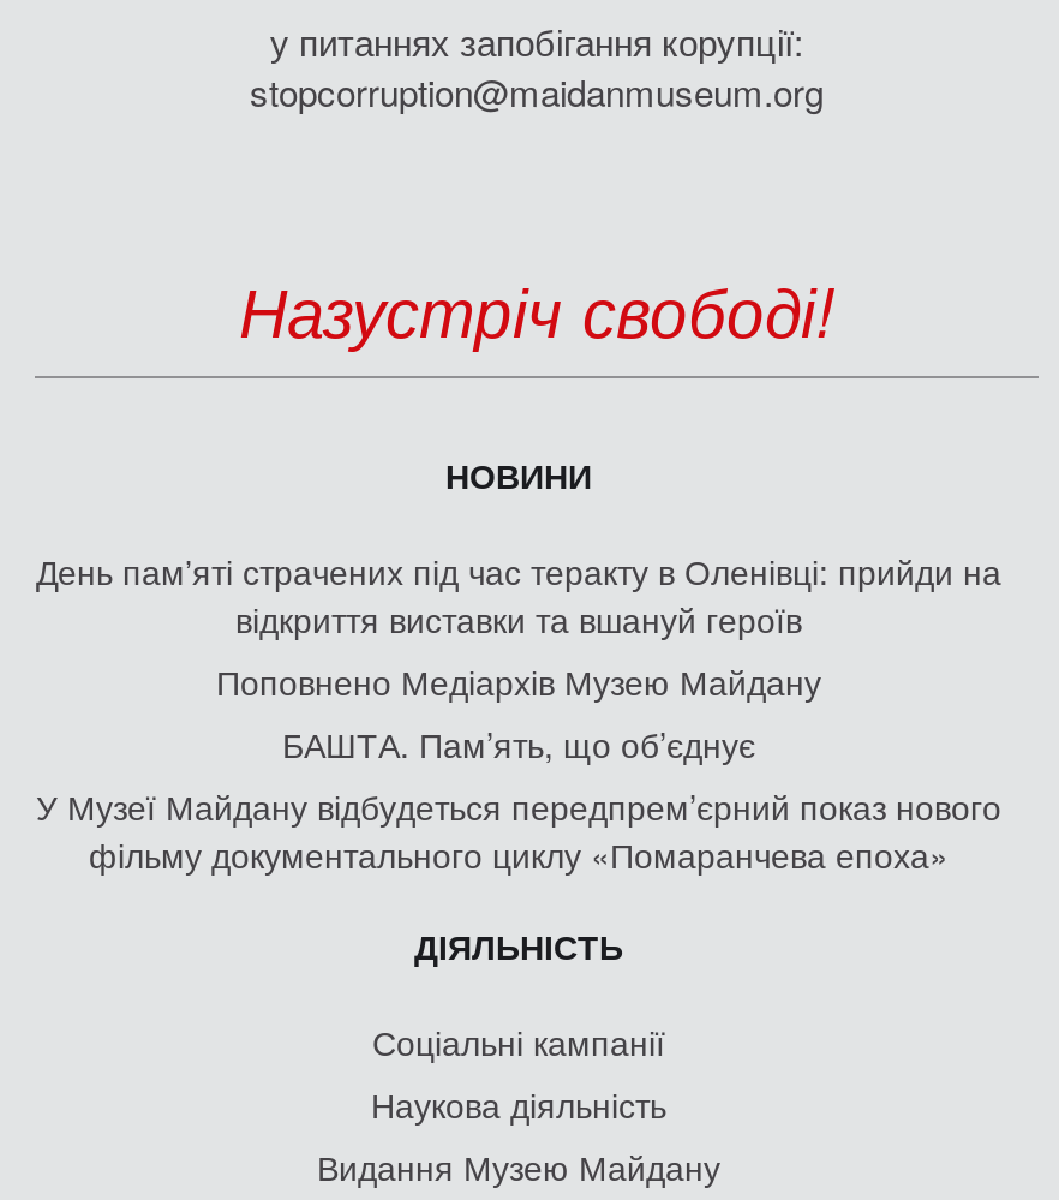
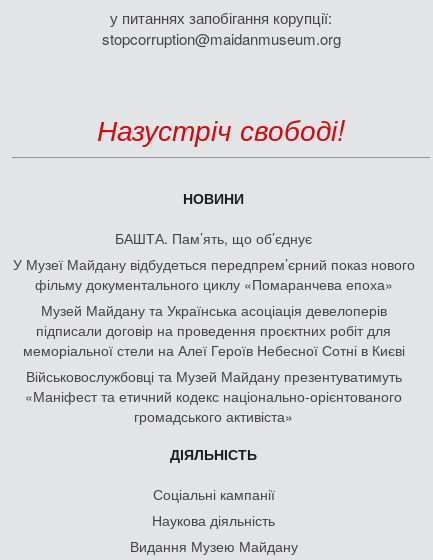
- День памʼяті страчених під час теракту в Оленівці: прийди на
- відкриття виставки та вшануй героїв
- Поповнено Медіархів Музею Майдану

moved up: БАШТА. Пам’ять, що об’єднує | У Музеї Майдану відбудеться передпрем’єрний показ нового | фільму документального циклу «Помаранчева епоха»

+ Музей Майдану та Українська асоціація девелоперів
+ підписали договір на проведення проєктних робіт для
+ меморіальної стели на Алеї Героїв Небесної Сотні в Києві
+ Військовослужбовці та Музей Майдану презентуватимуть
+ «Маніфест та етичний кодекс національно-орієнтованого
+ громадського активіста»
